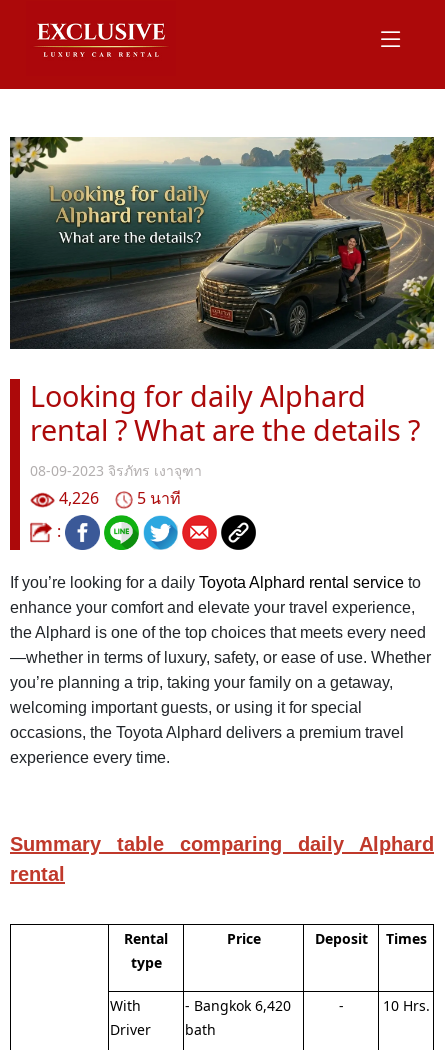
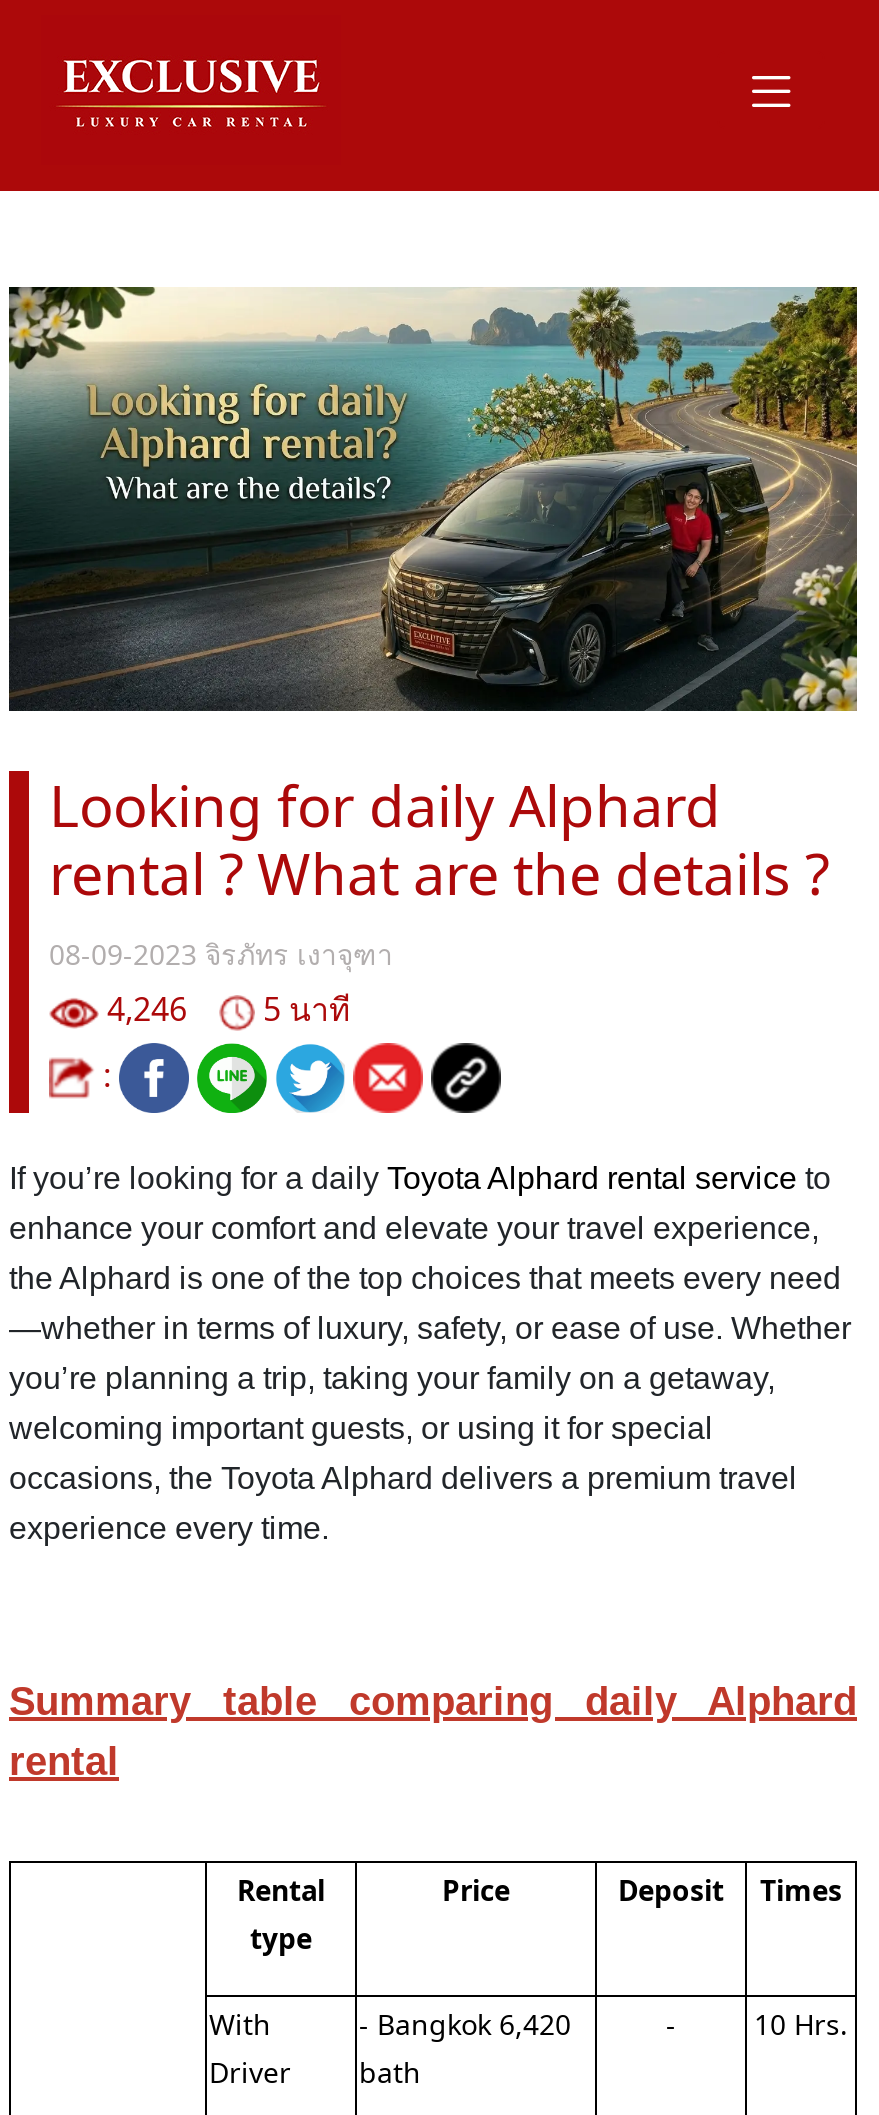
- 4,226 5 นาที
+ 4,246 5 นาที
